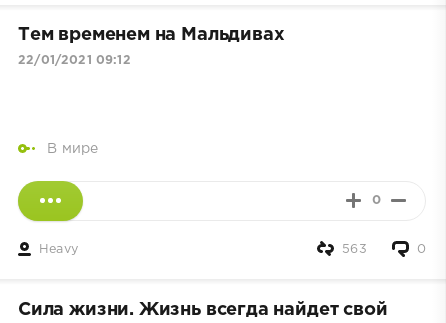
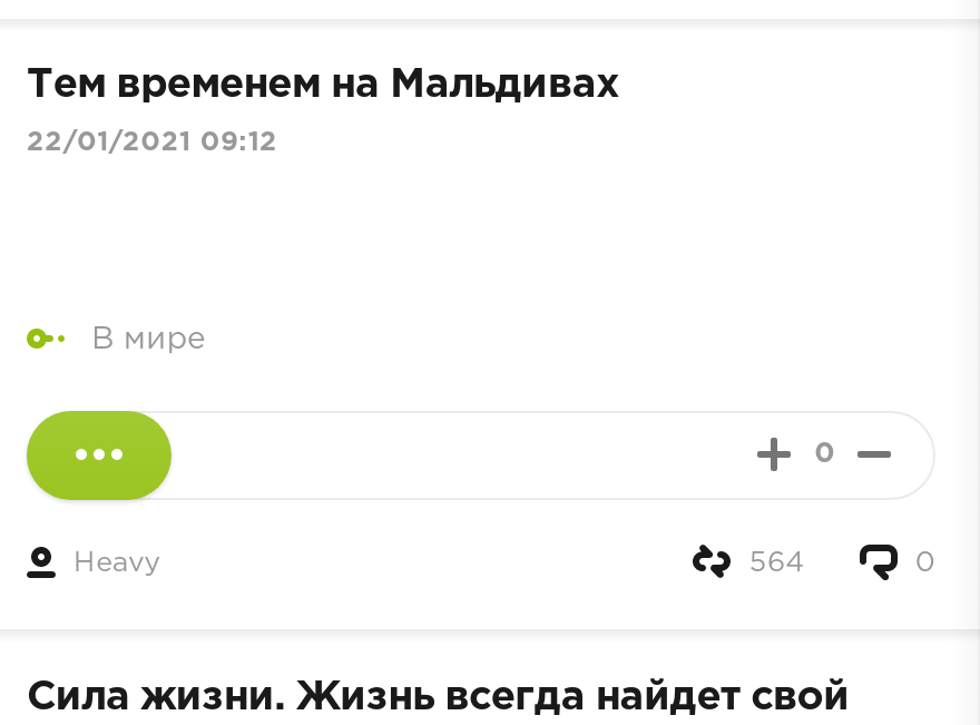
- 563
+ 564
